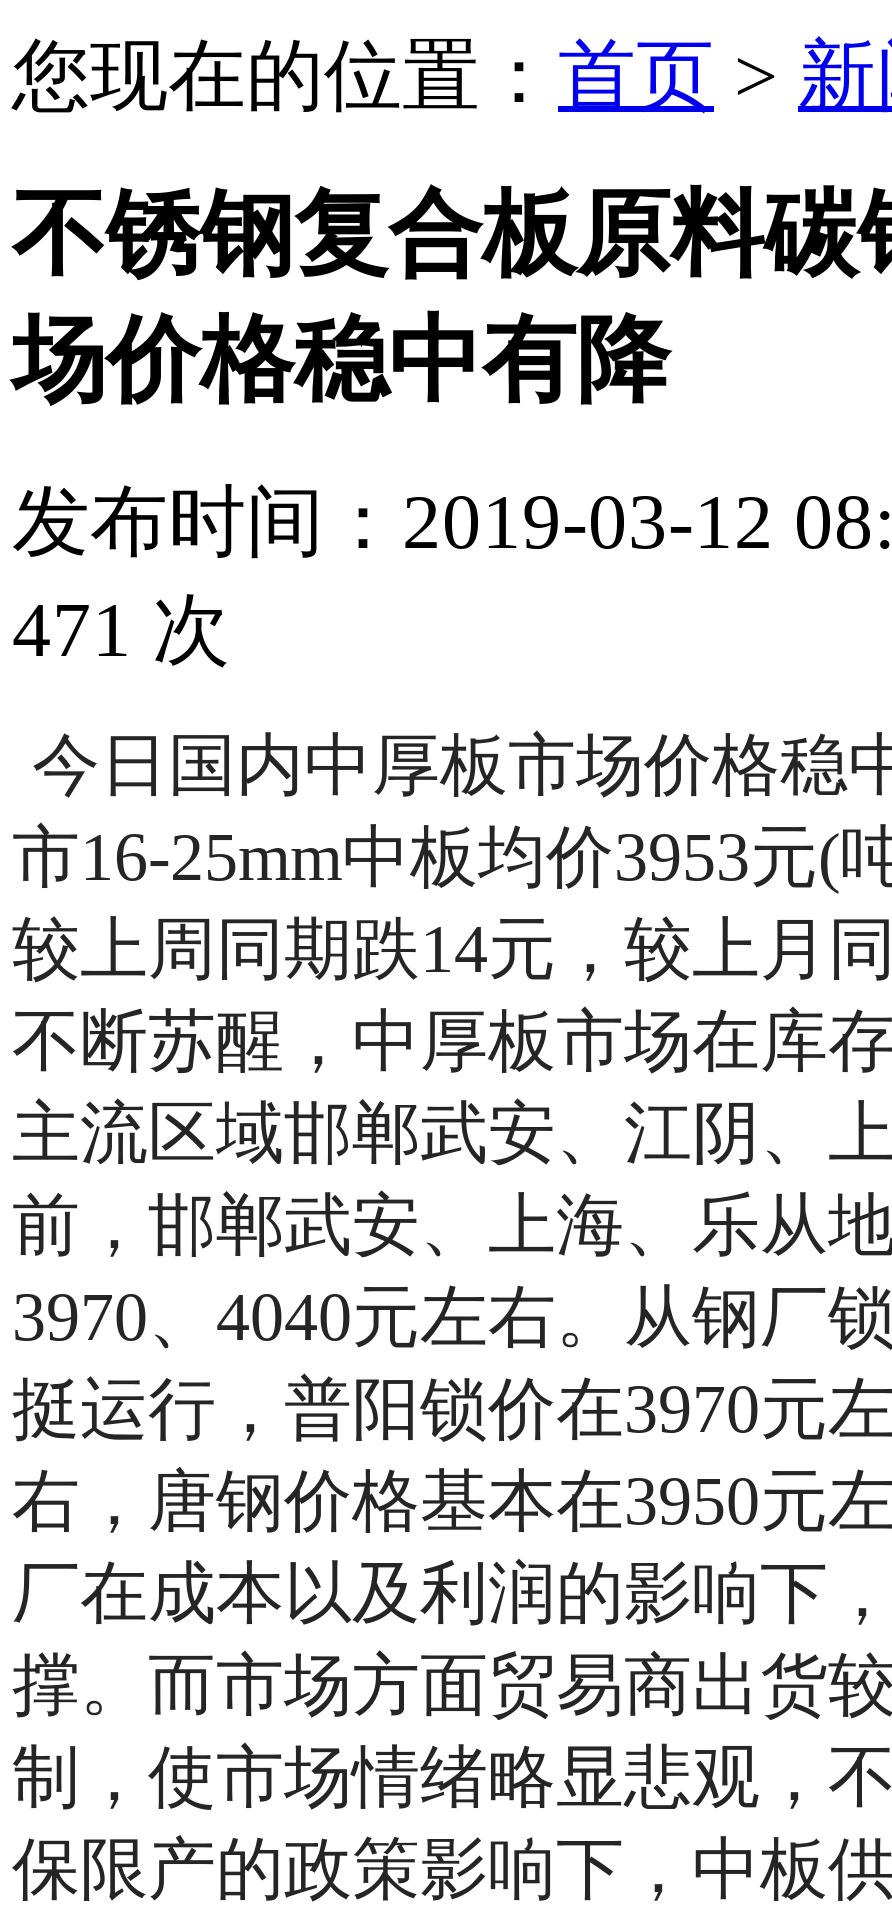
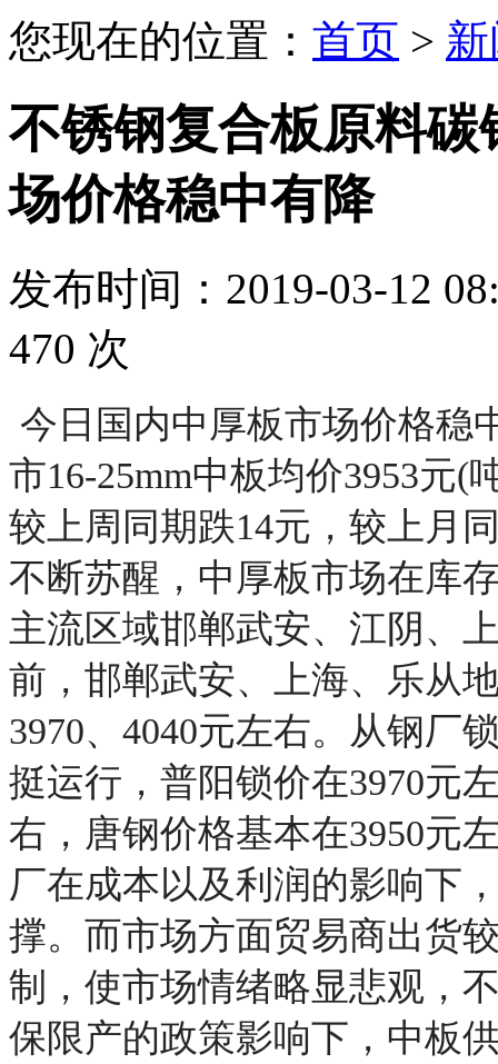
- 471 次
+ 470 次
